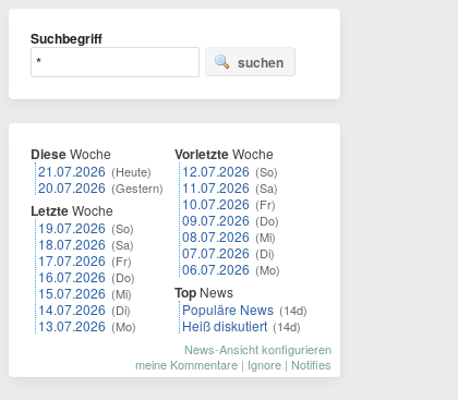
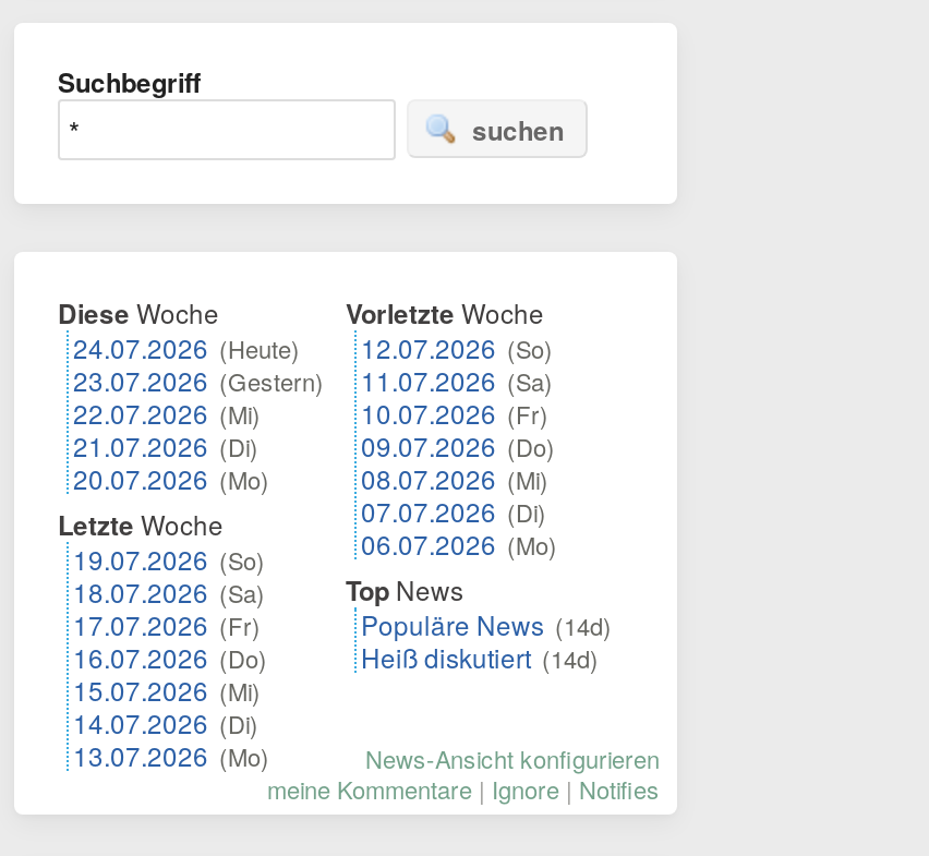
- 21.07.2026 (Heute)
- 20.07.2026 (Gestern)
+ 24.07.2026 (Heute)
+ 23.07.2026 (Gestern)
+ 22.07.2026 (Mi)
+ 21.07.2026 (Di)
+ 20.07.2026 (Mo)

moved down: Letzte Woche | 19.07.2026 (So) | 18.07.2026 (Sa) | 17.07.2026 (Fr) | 16.07.2026 (Do) | 15.07.2026 (Mi) | 14.07.2026 (Di) | 13.07.2026 (Mo)
